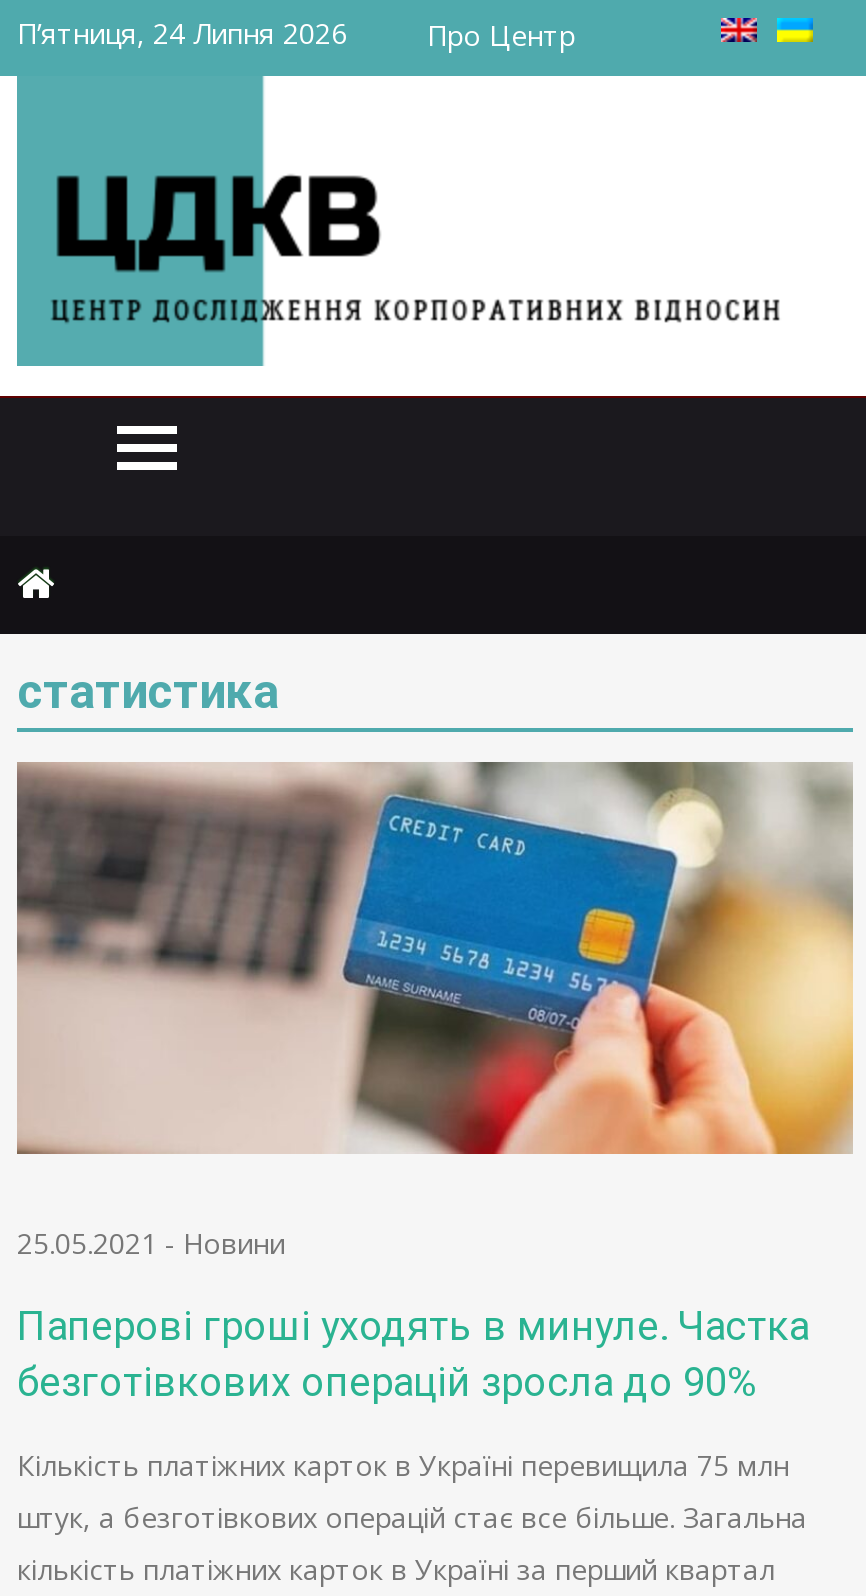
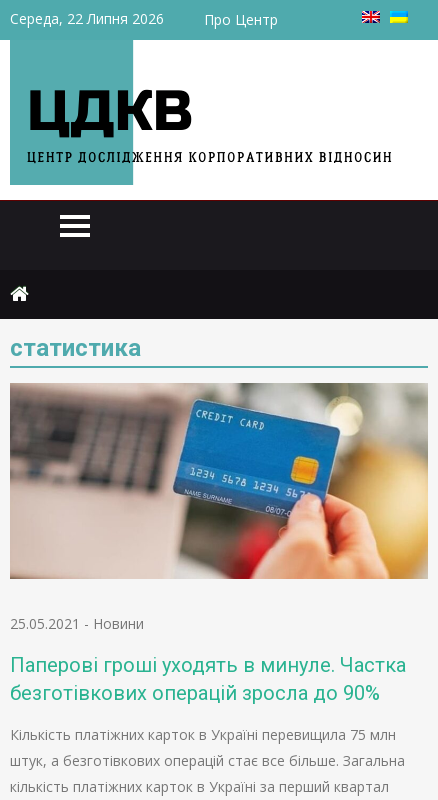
- П’ятниця, 24 Липня 2026
+ Середа, 22 Липня 2026
